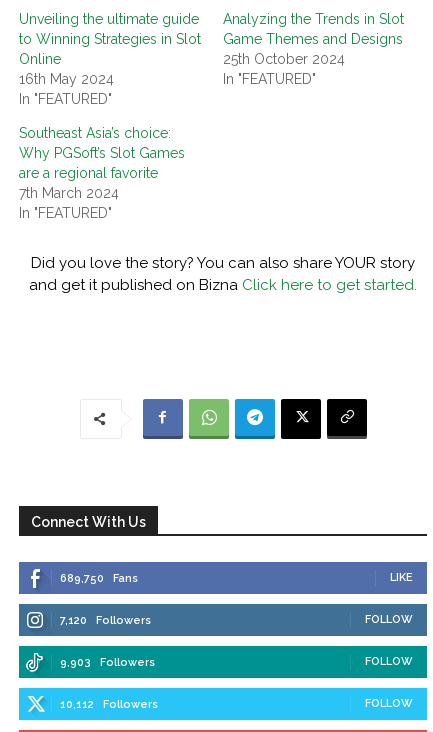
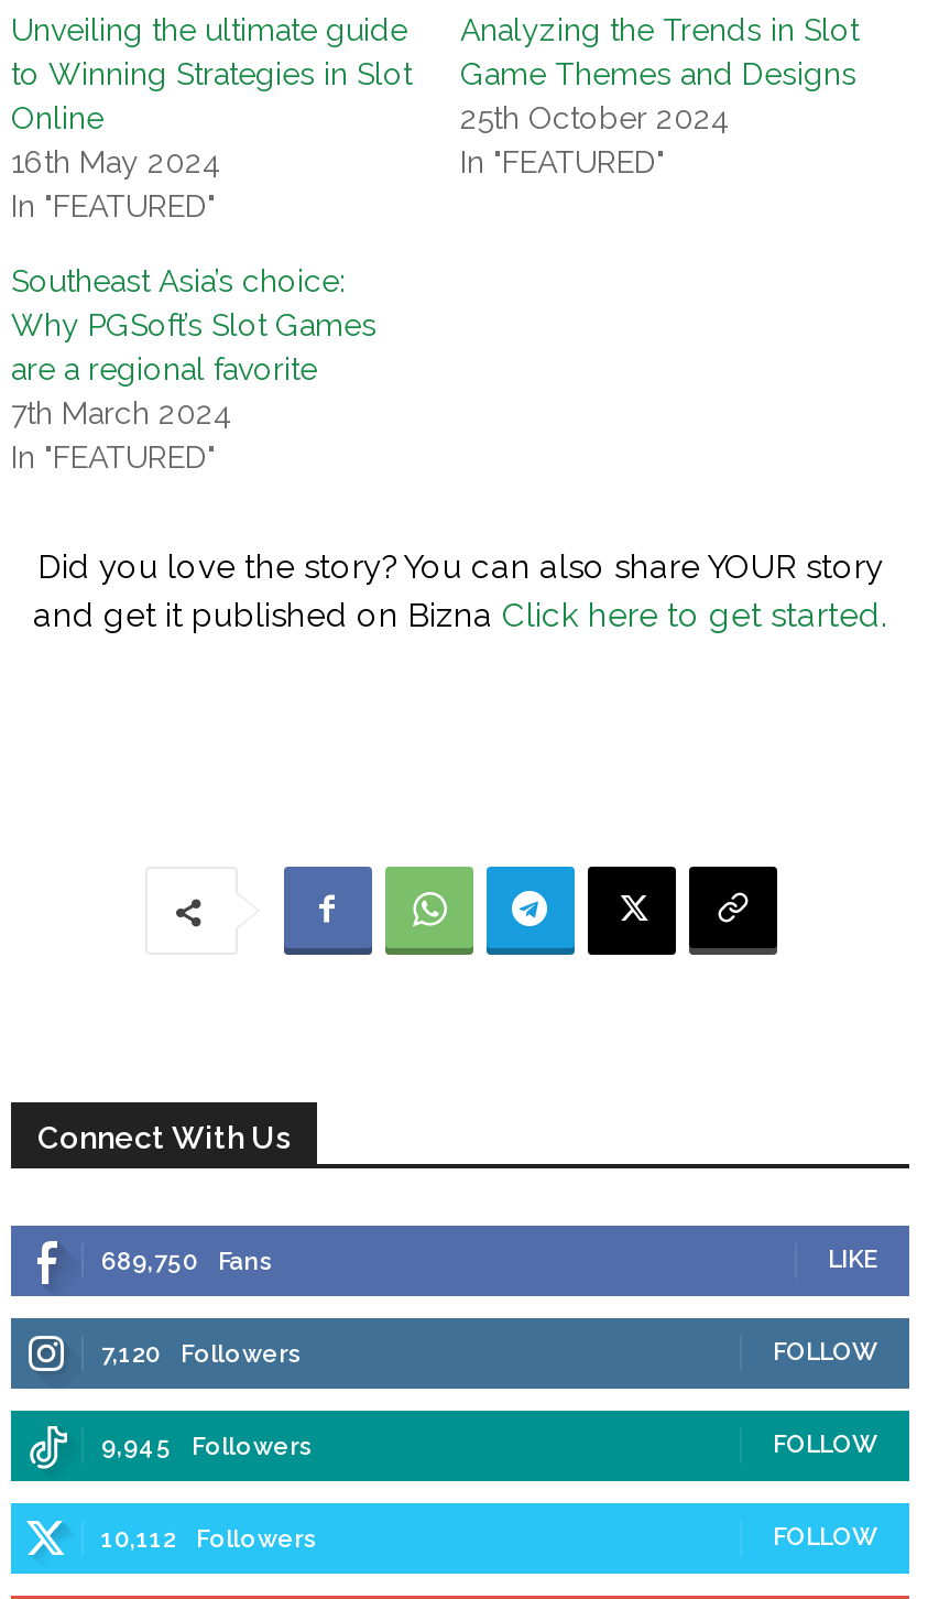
- 9,903 Followers
+ 9,945 Followers
